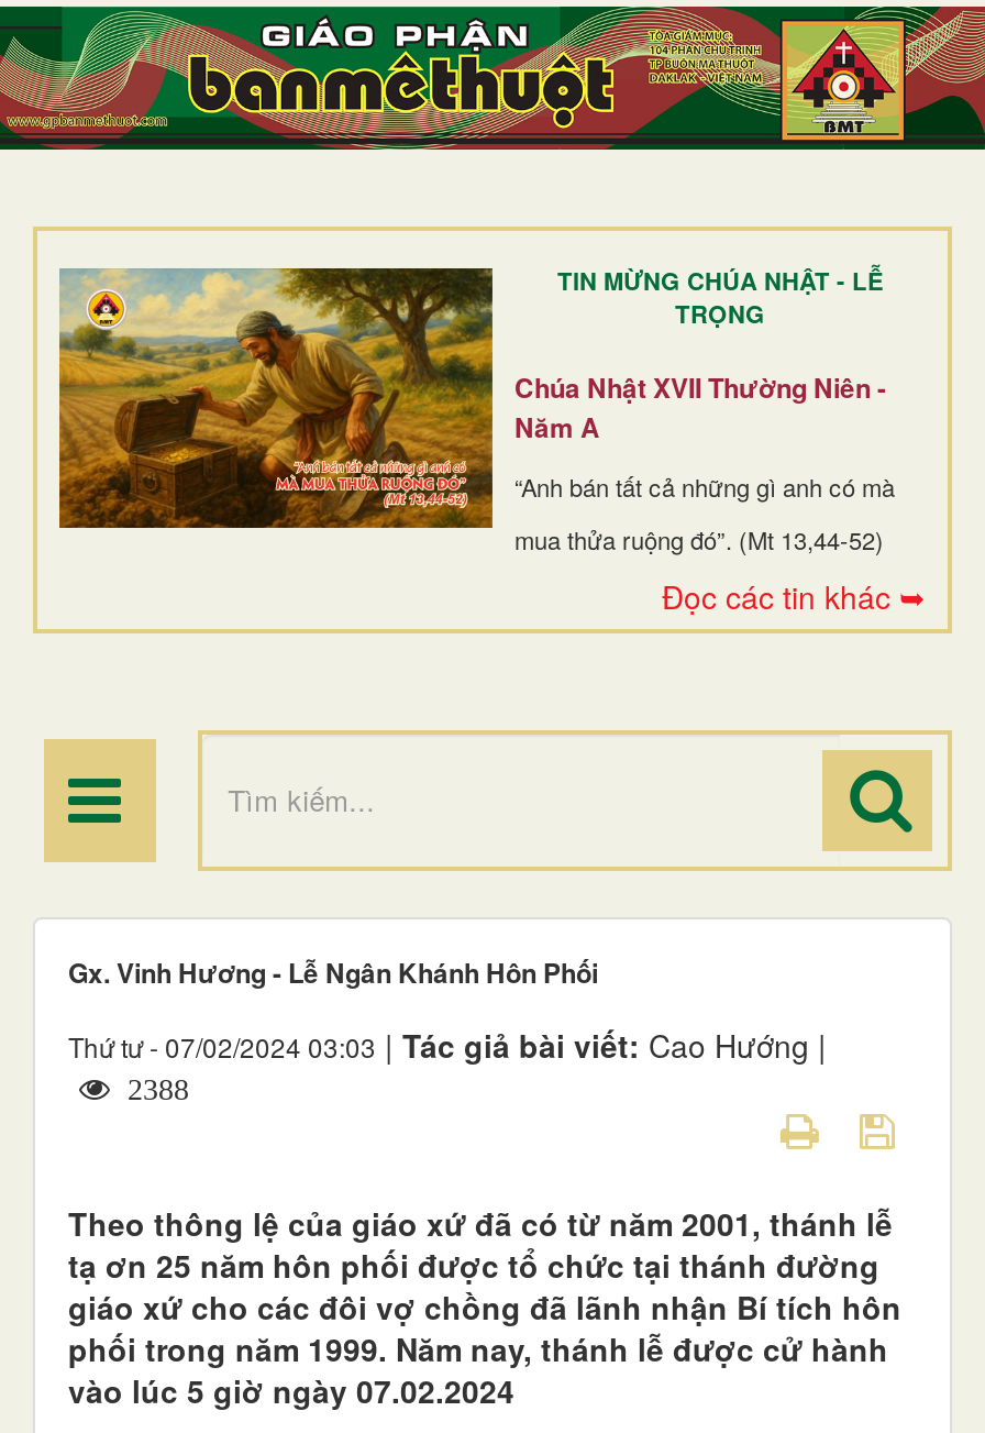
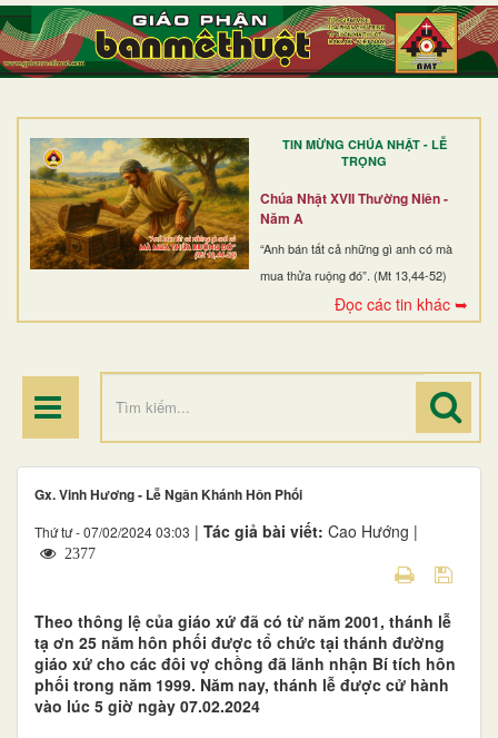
- 2388
+ 2377
